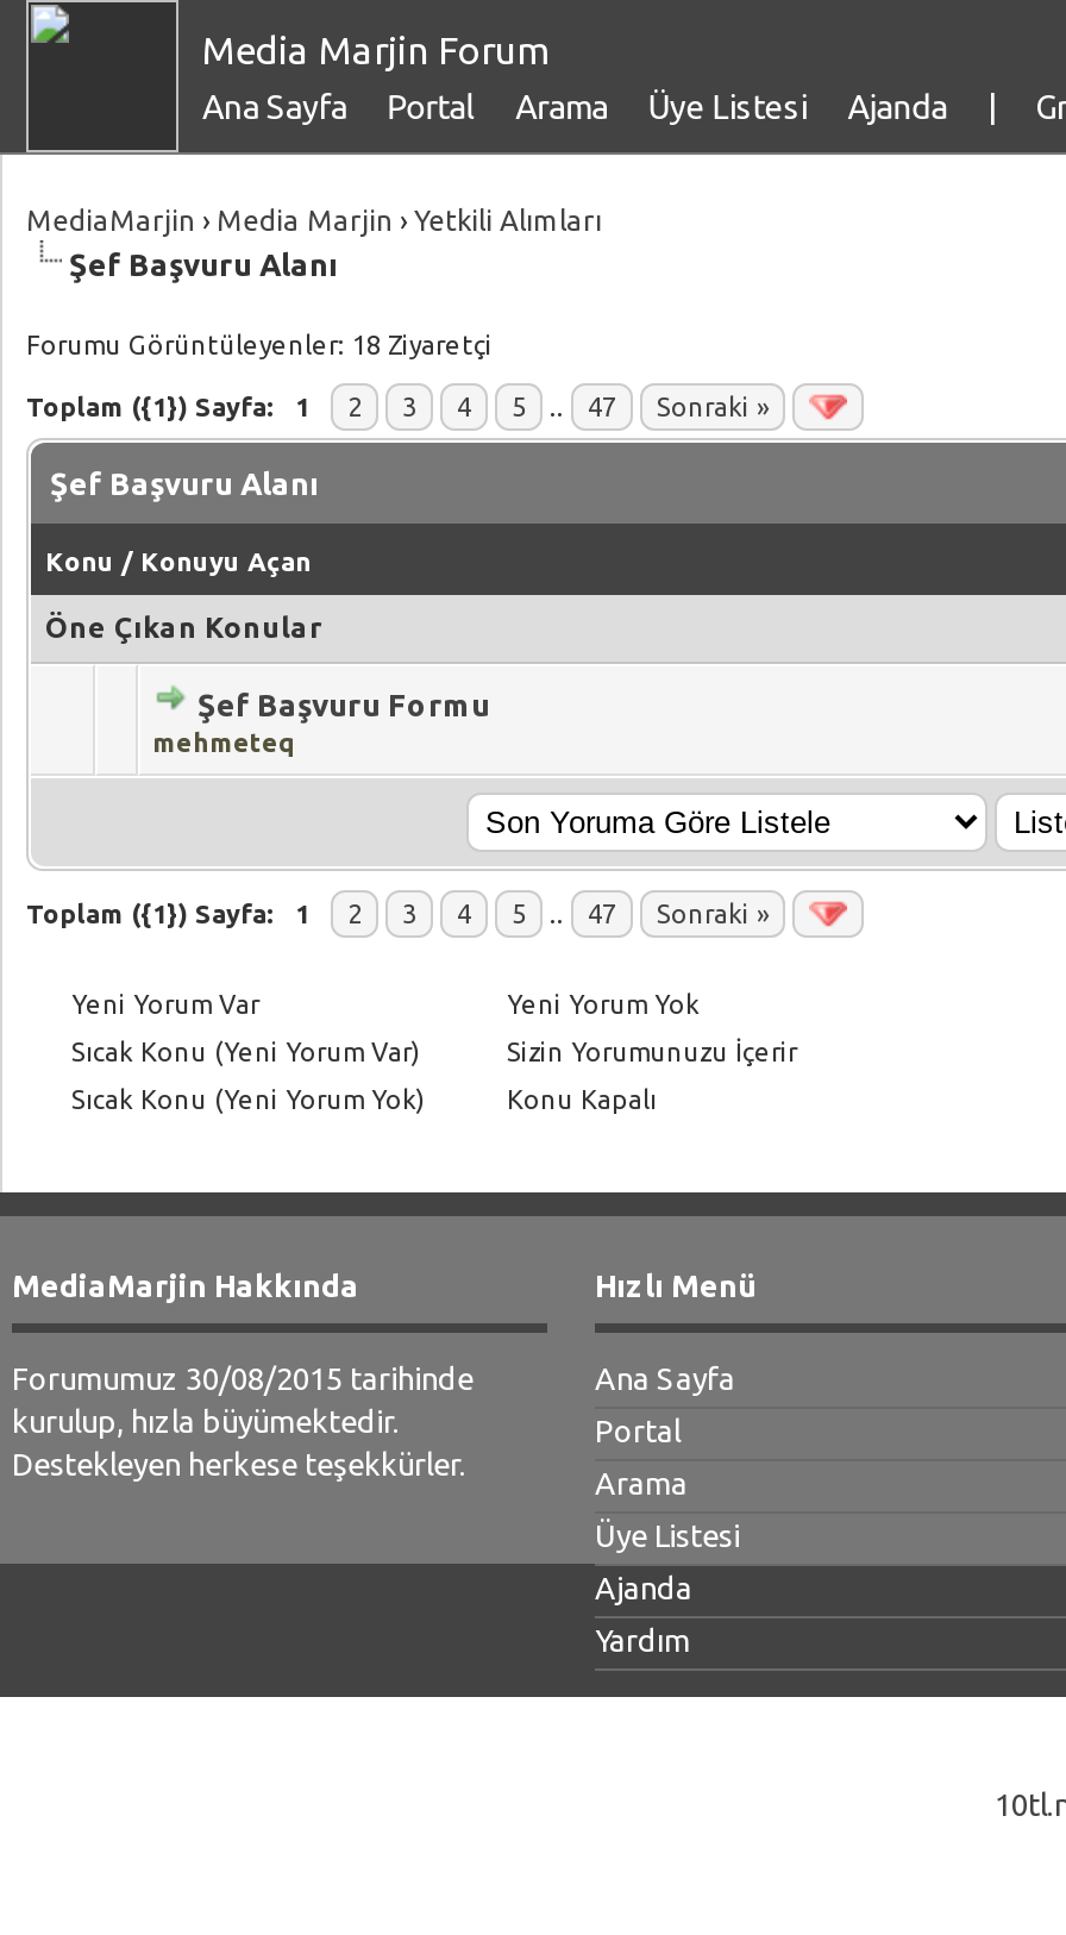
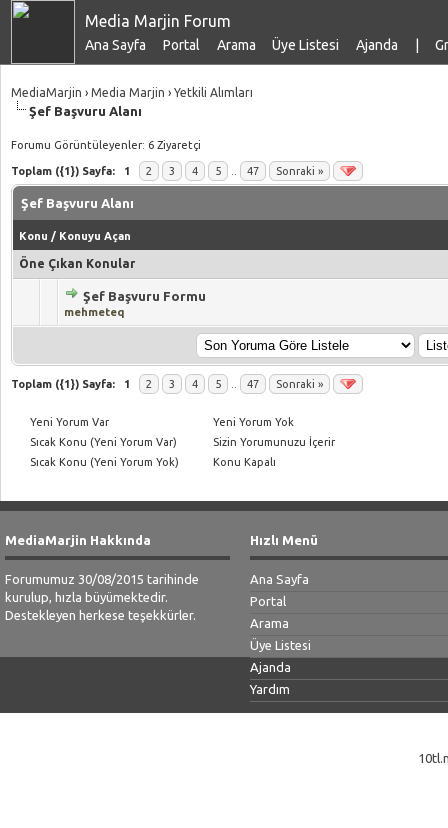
- Forumu Görüntüleyenler: 18 Ziyaretçi
+ Forumu Görüntüleyenler: 6 Ziyaretçi
